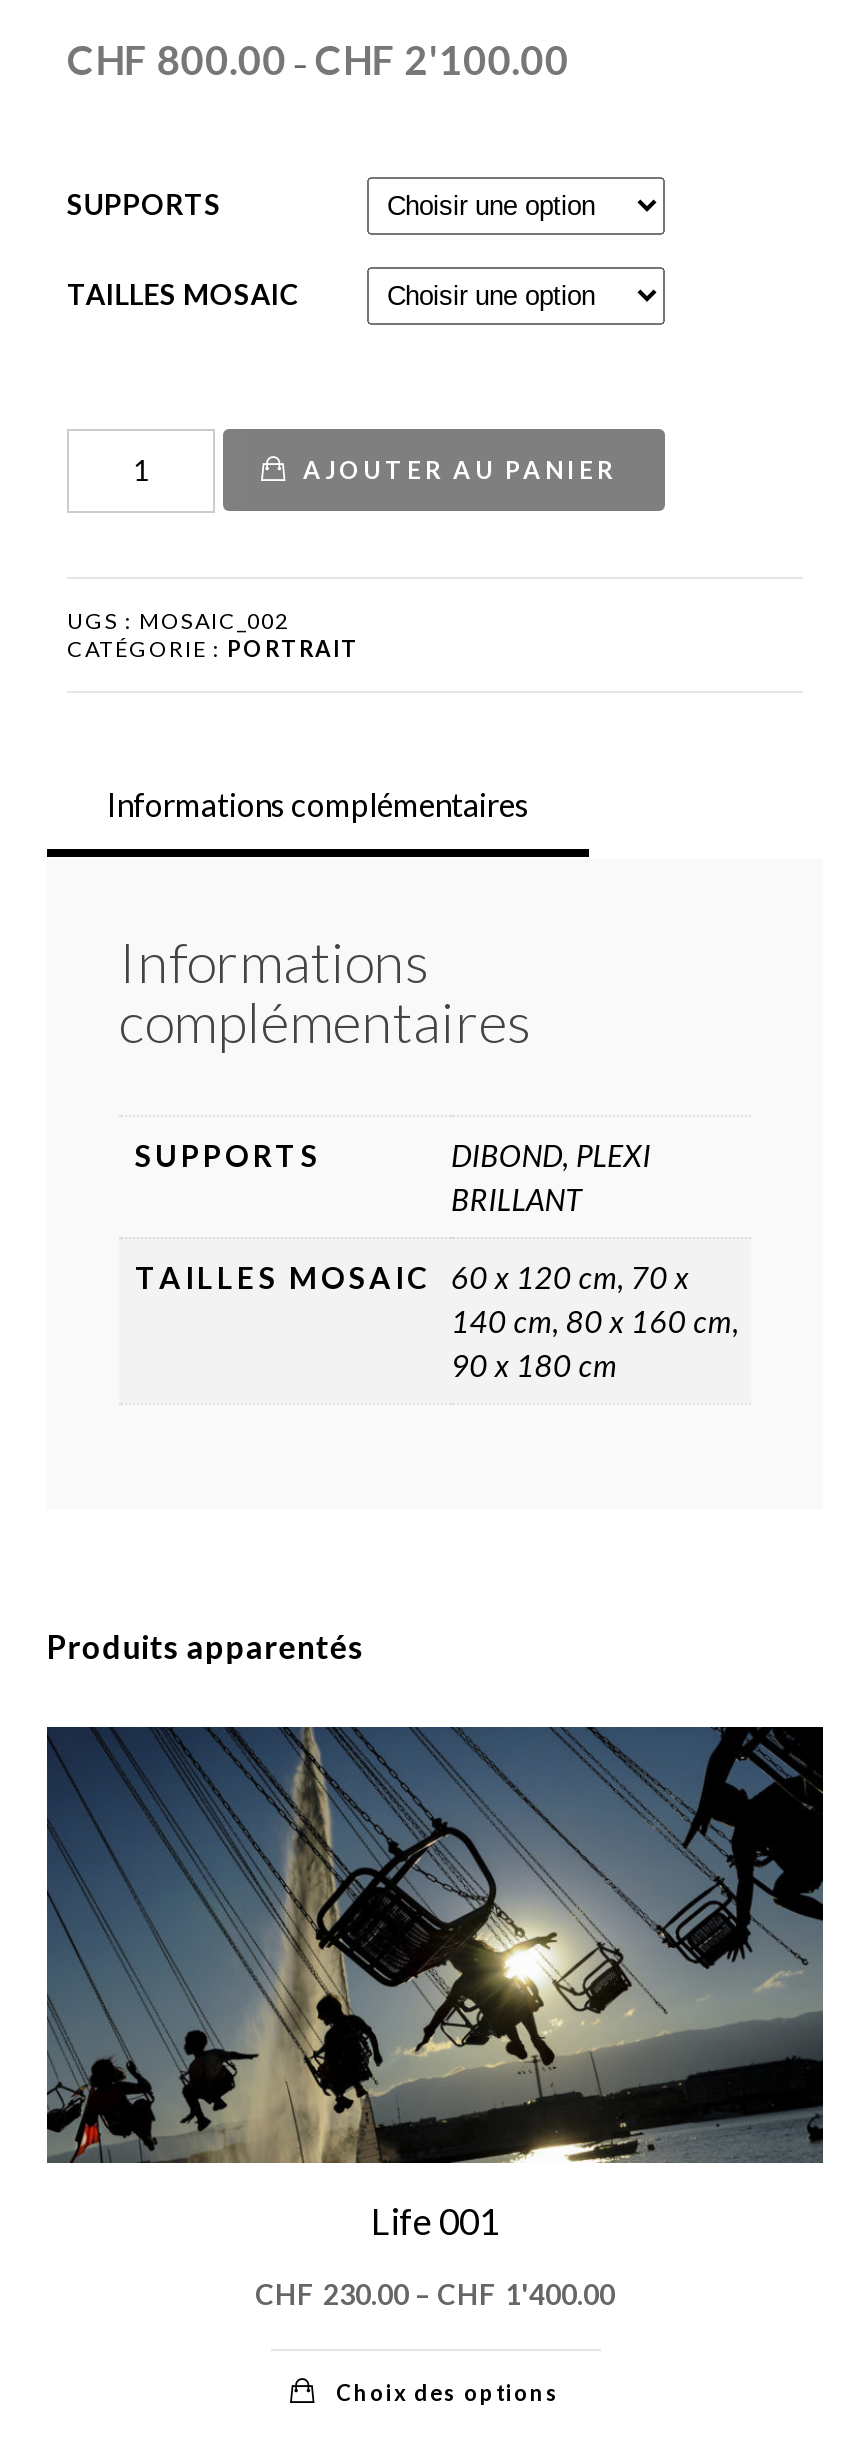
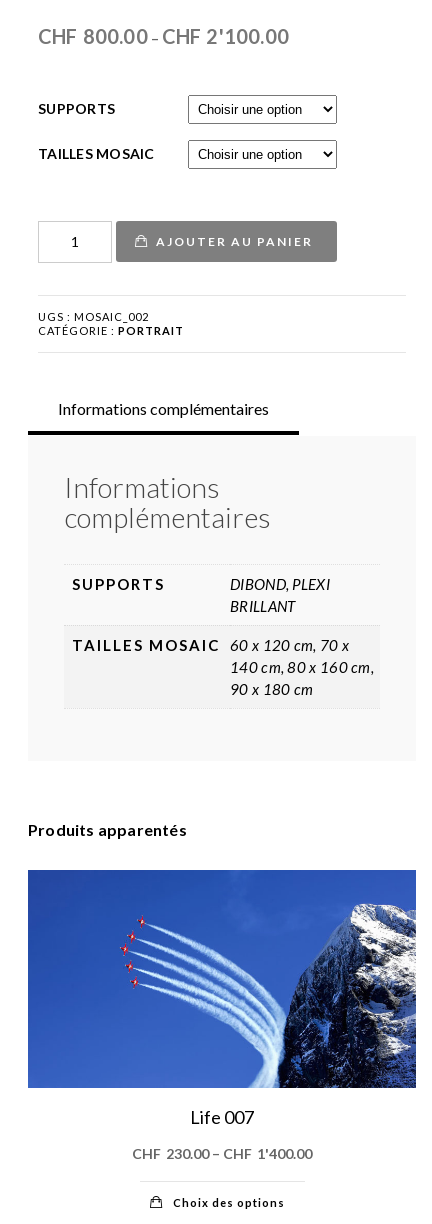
- [image]
- Life 001
+ [image]
+ Life 007
